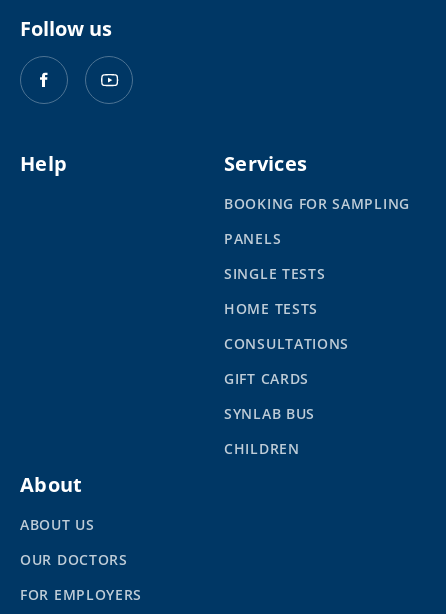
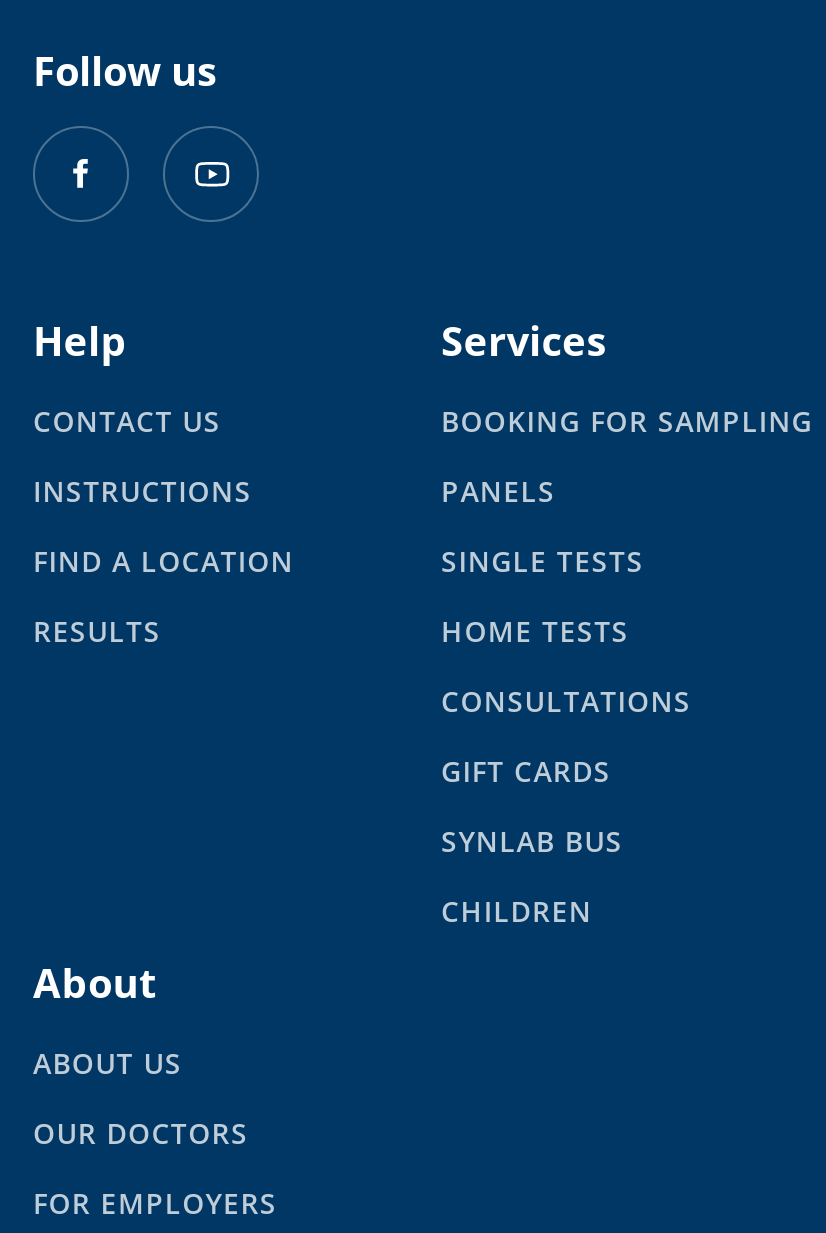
+ CONTACT US
+ INSTRUCTIONS
+ FIND A LOCATION
+ RESULTS
